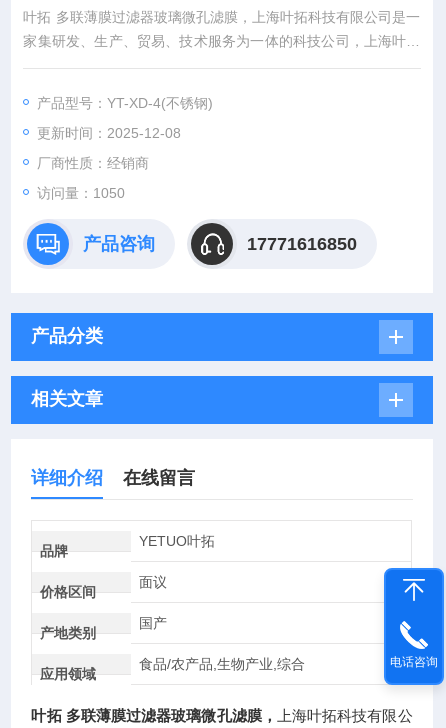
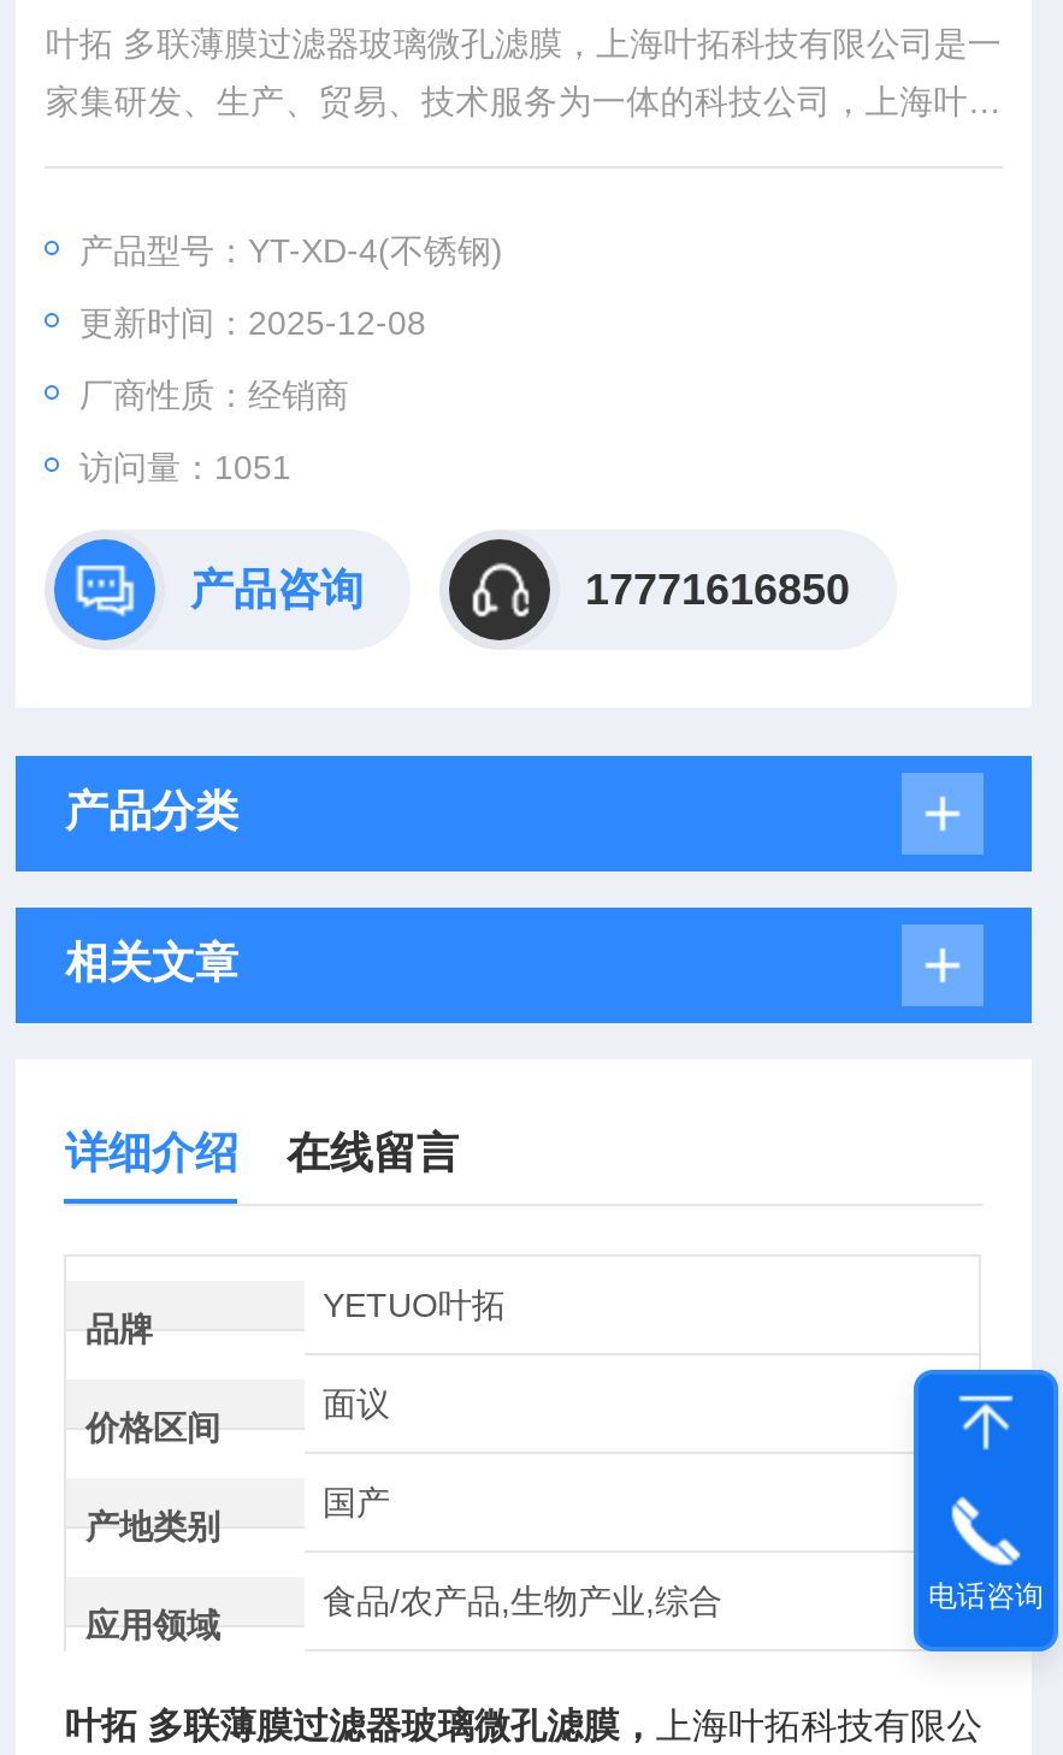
- 访问量：1050
+ 访问量：1051
